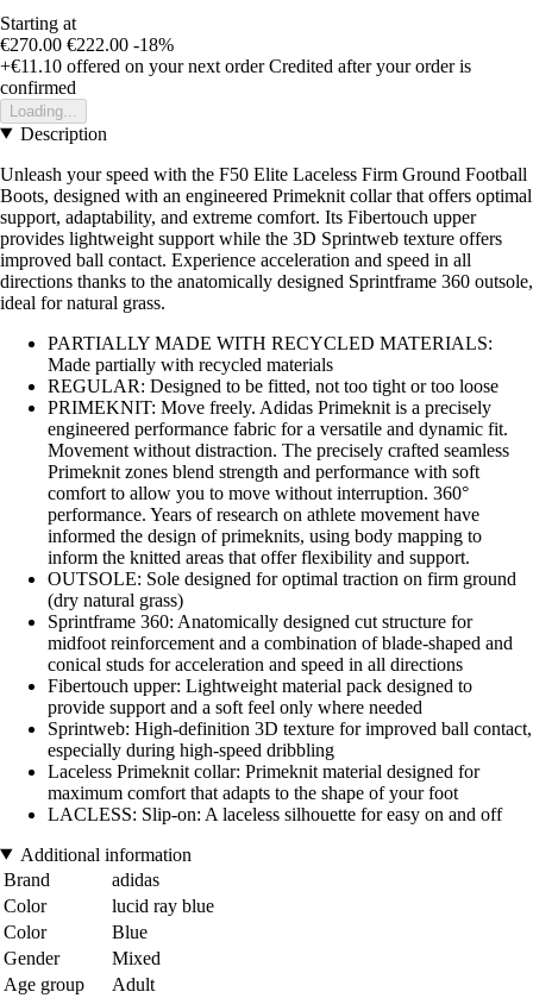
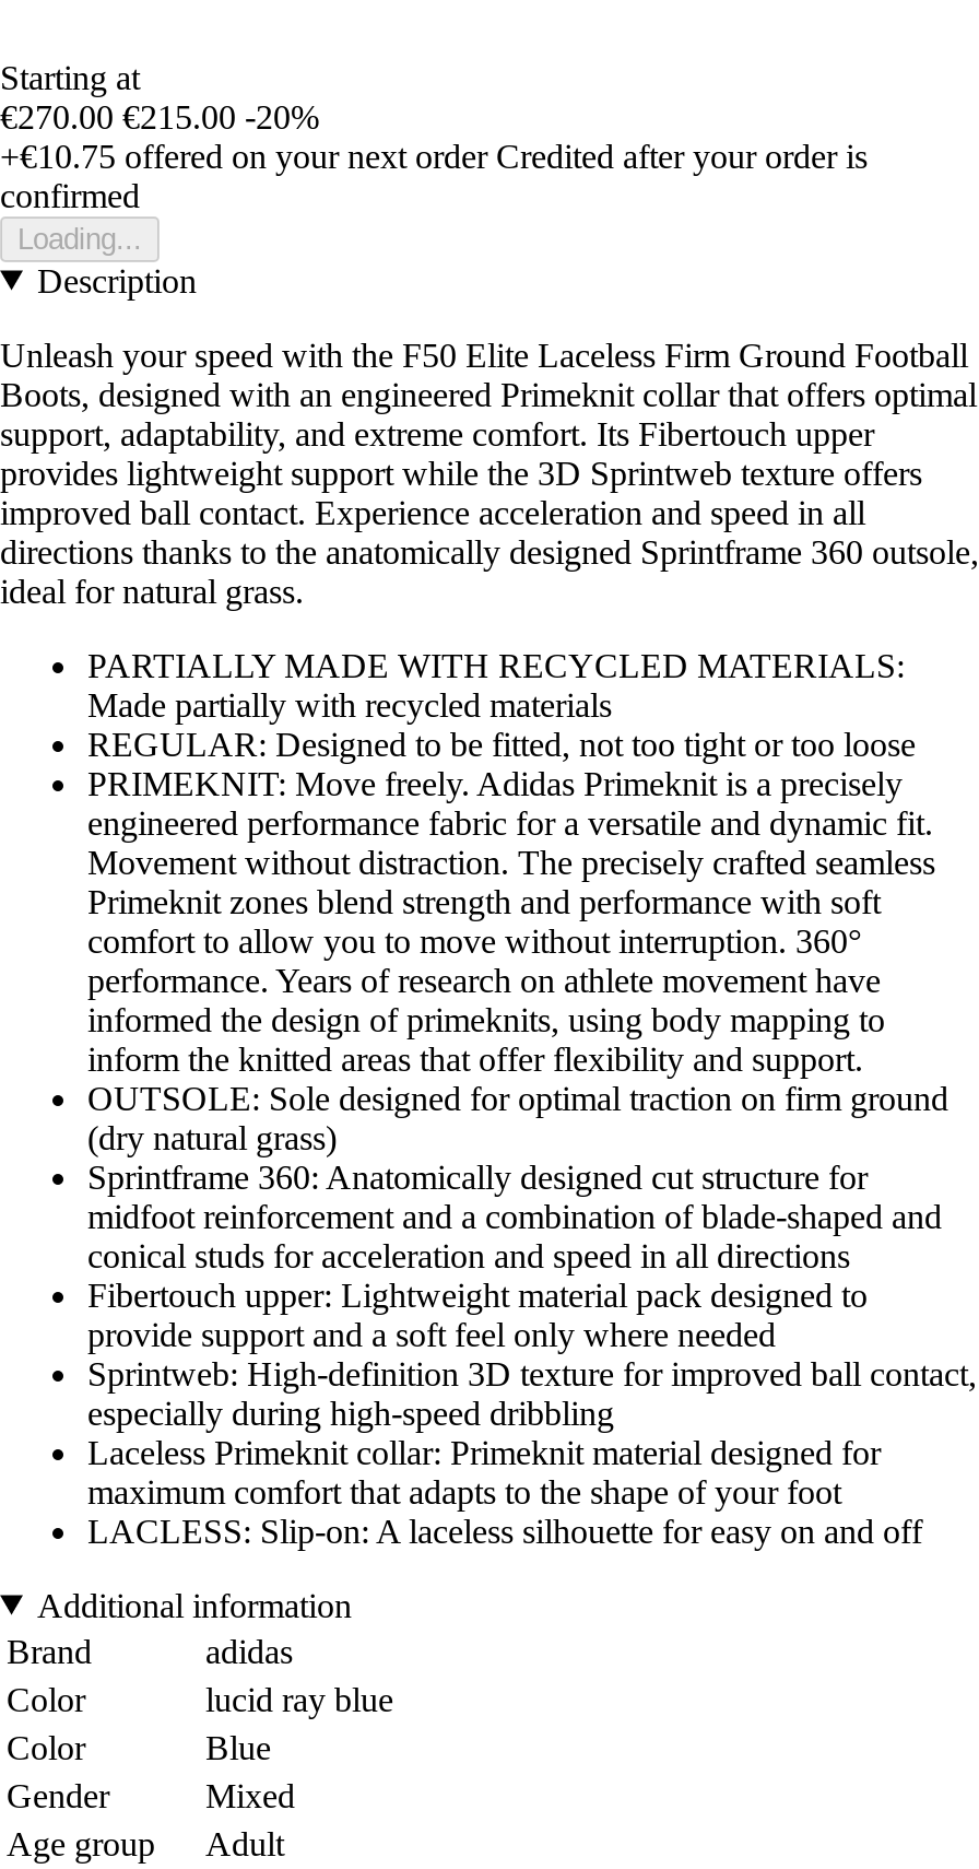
- €270.00 €222.00 -18%
+ €270.00 €215.00 -20%

- +€11.10 offered on your next order Credited after your order is
+ +€10.75 offered on your next order Credited after your order is
